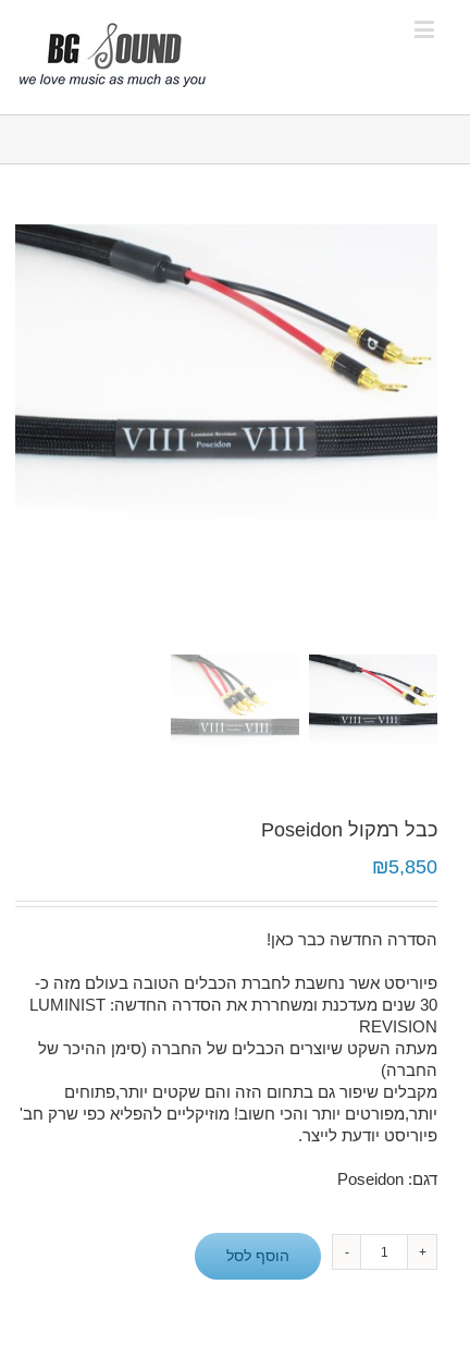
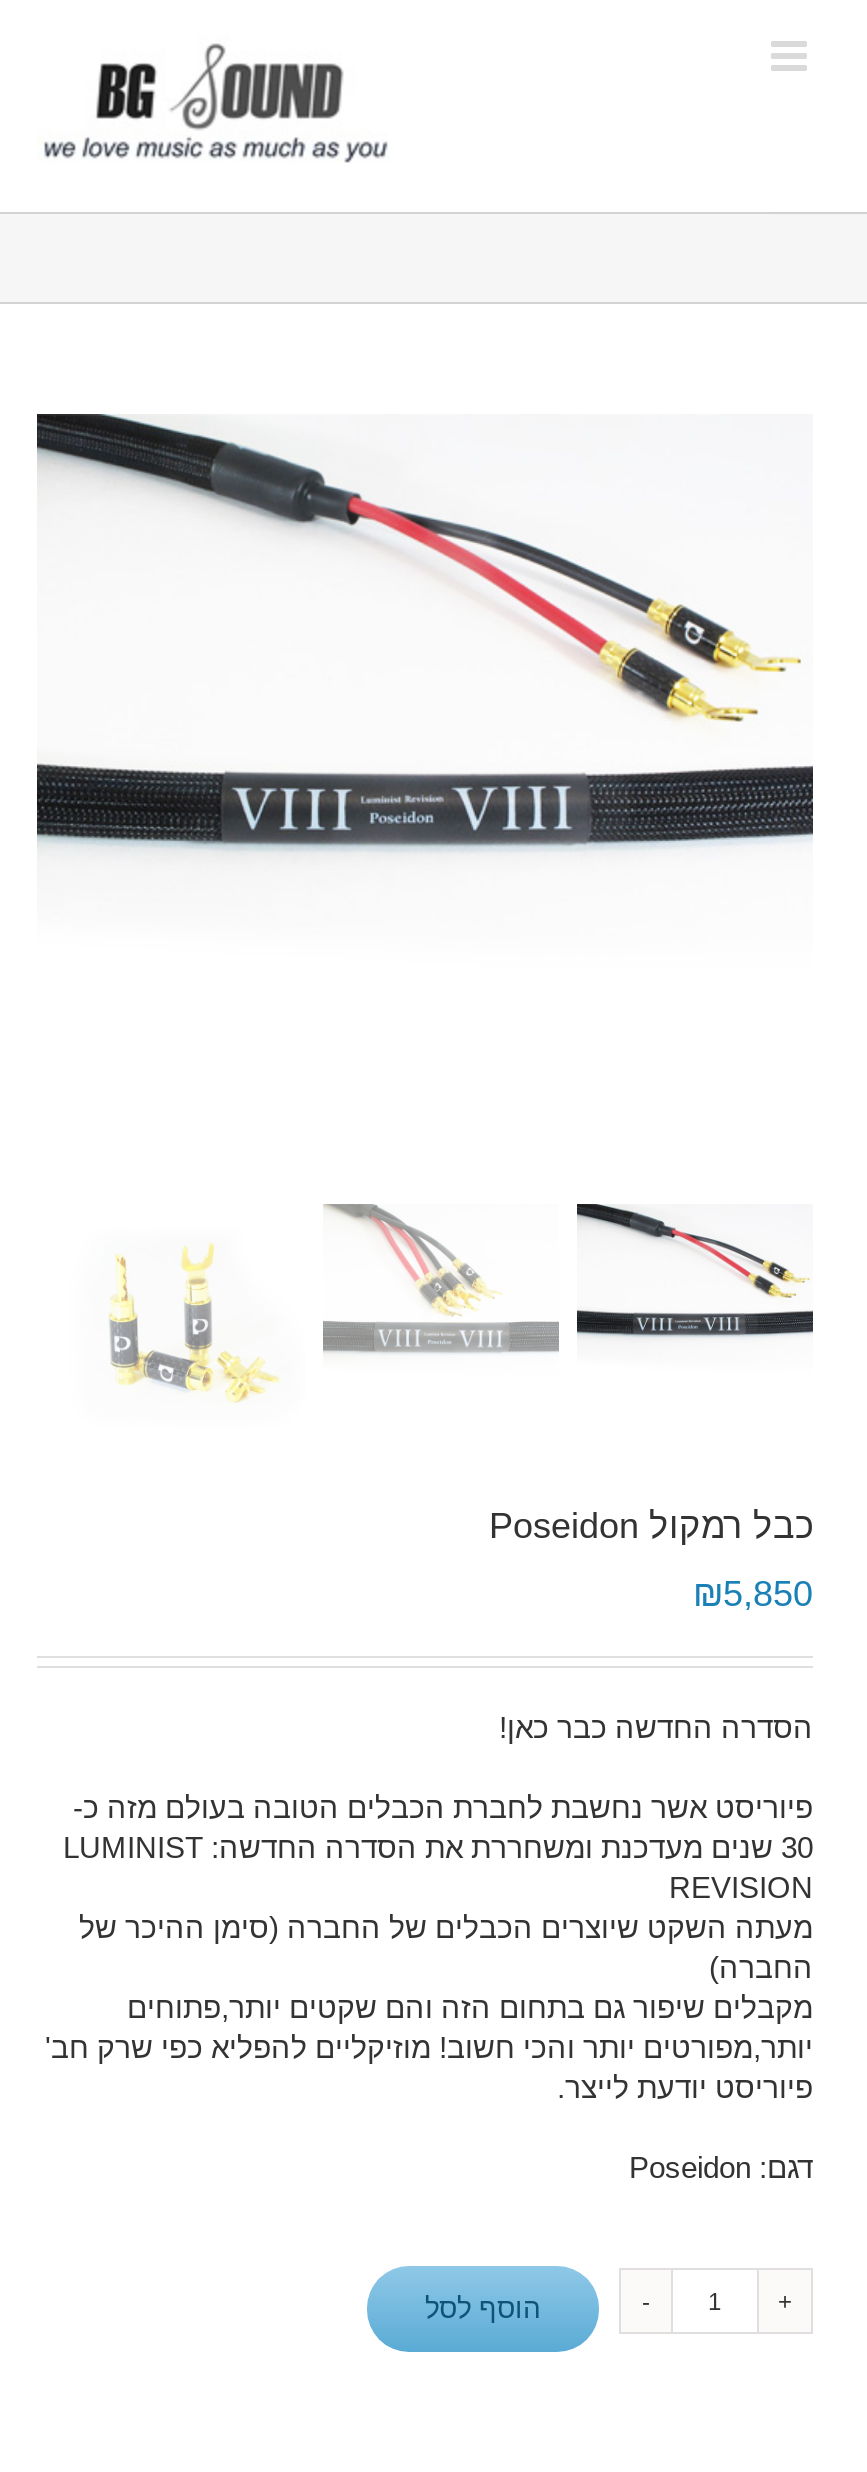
+ [image]
